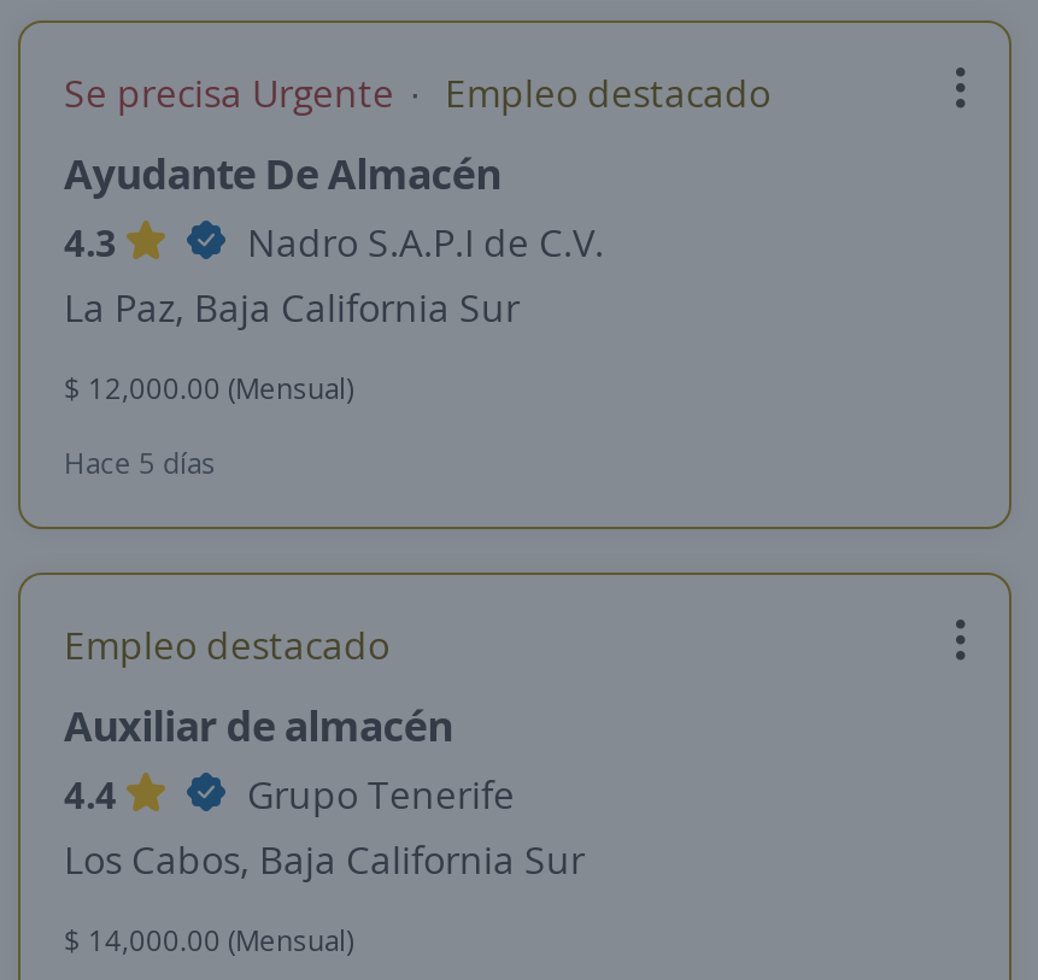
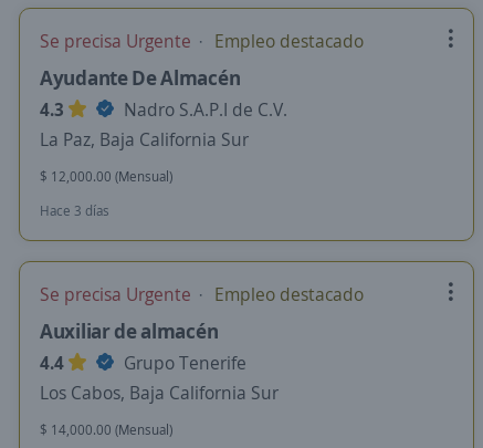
- Hace 5 días
+ Hace 3 días

- Empleo destacado
+ Se precisa Urgente Empleo destacado
